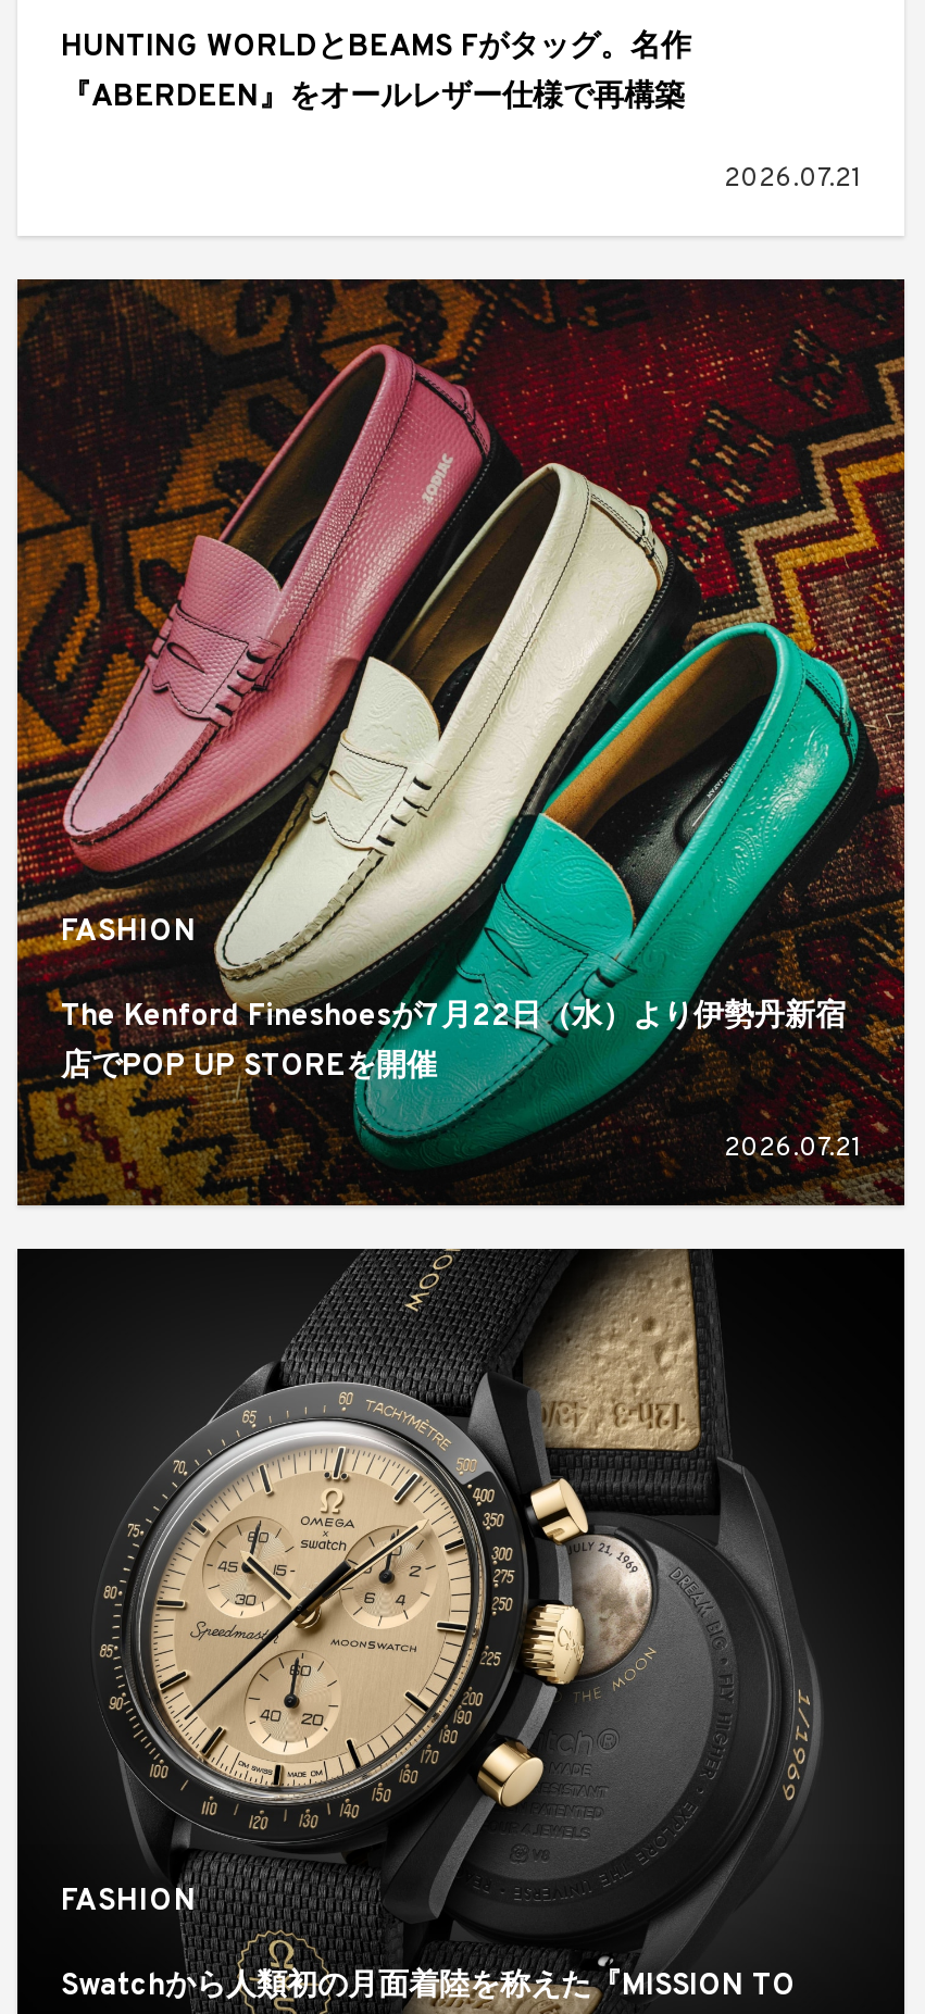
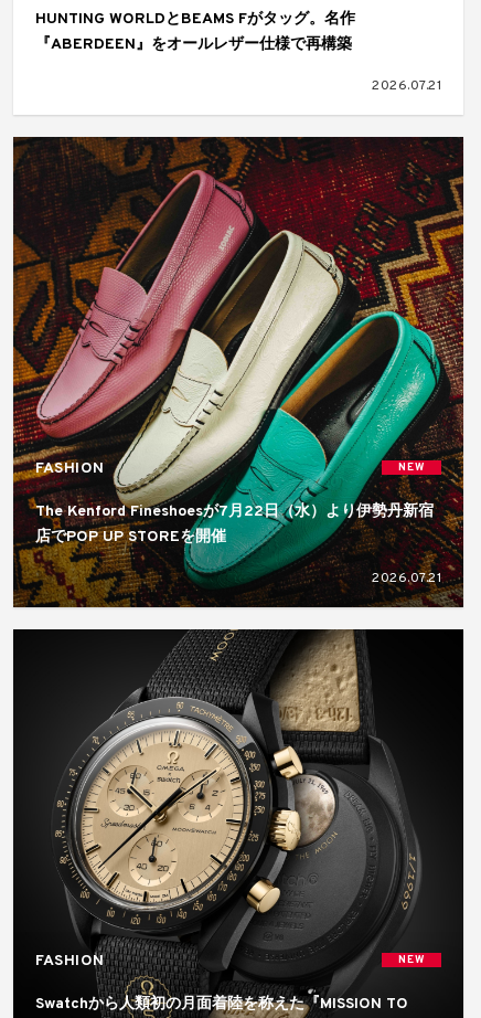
+ NEW

+ NEW
